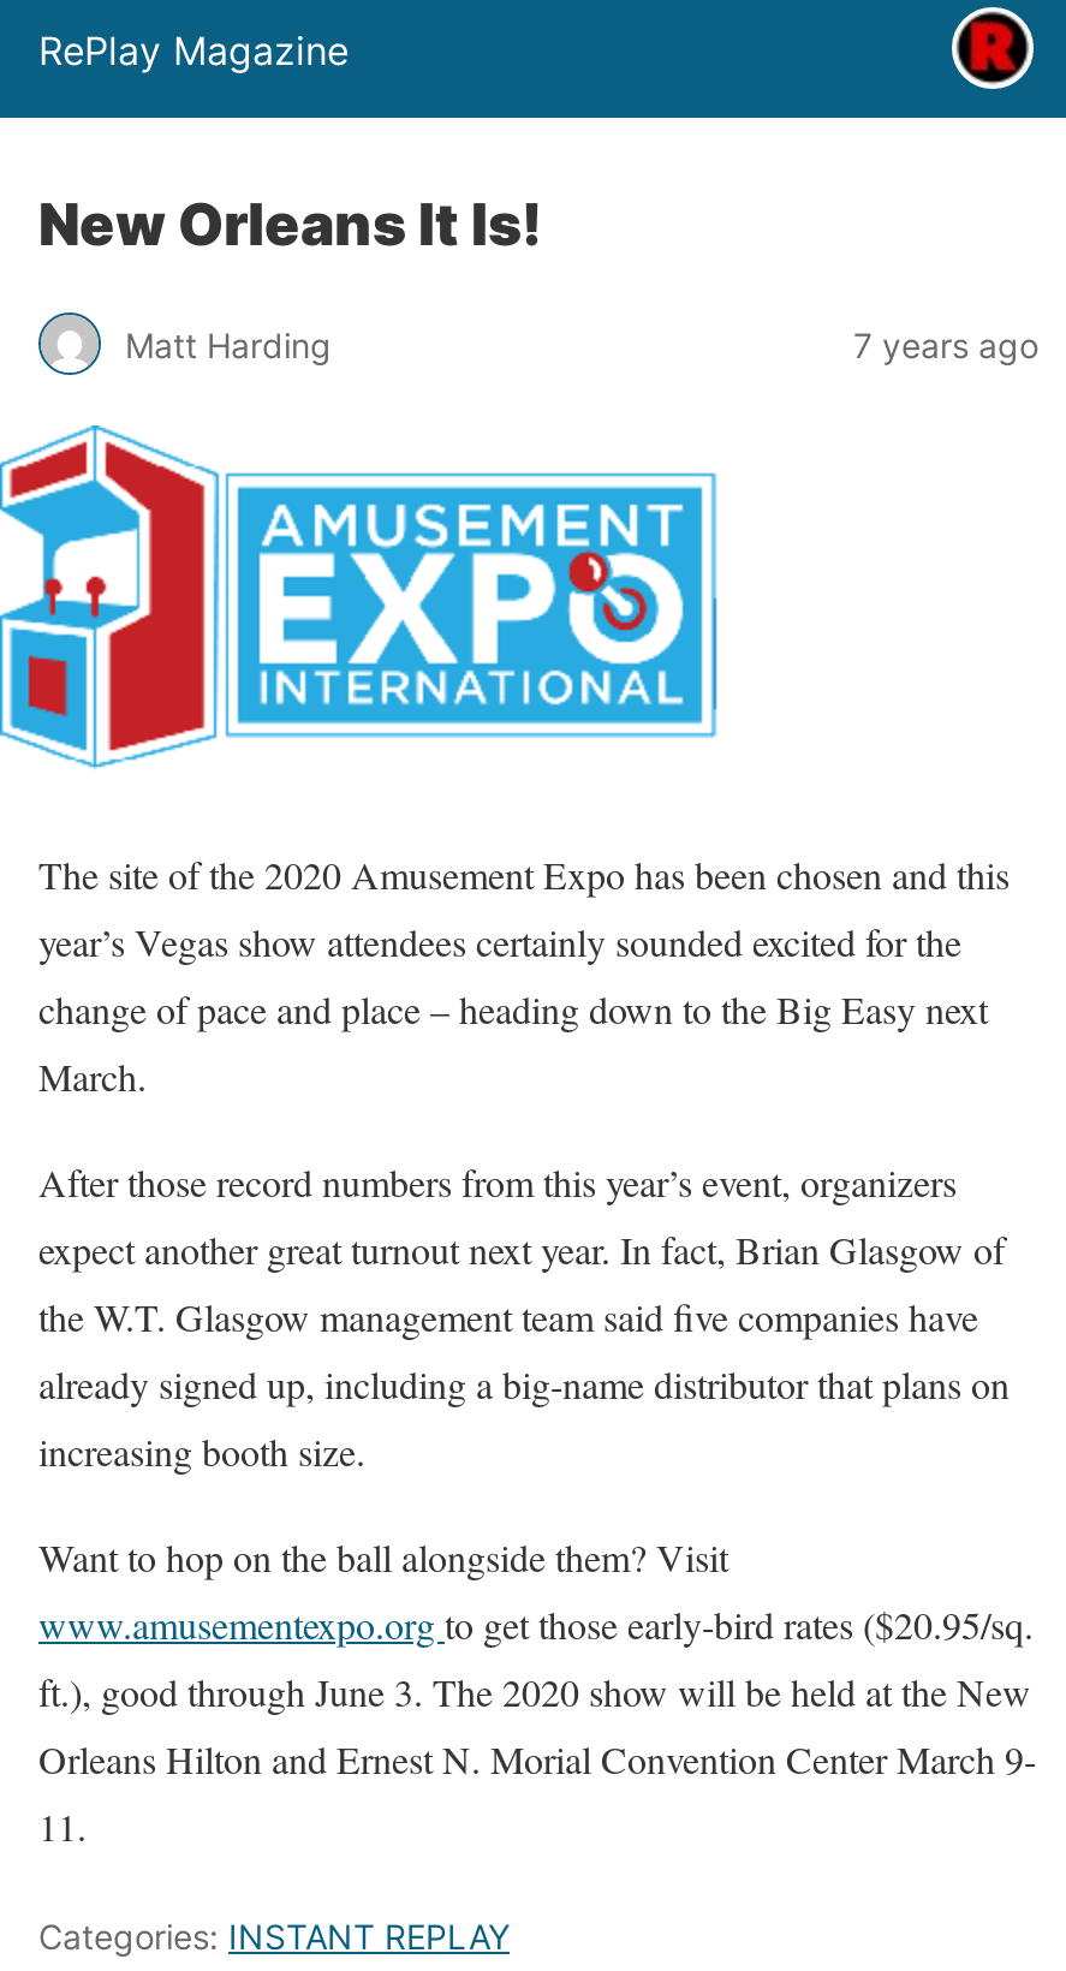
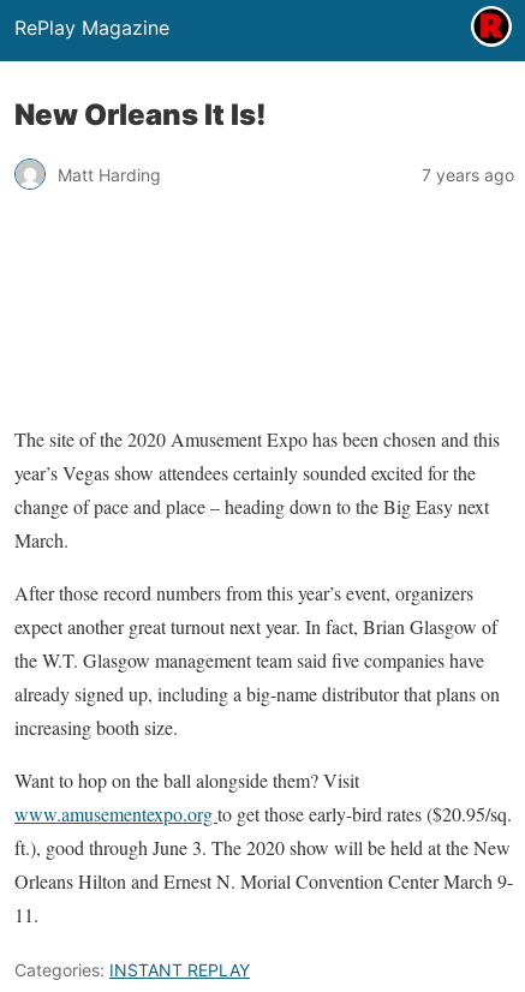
- [image]
